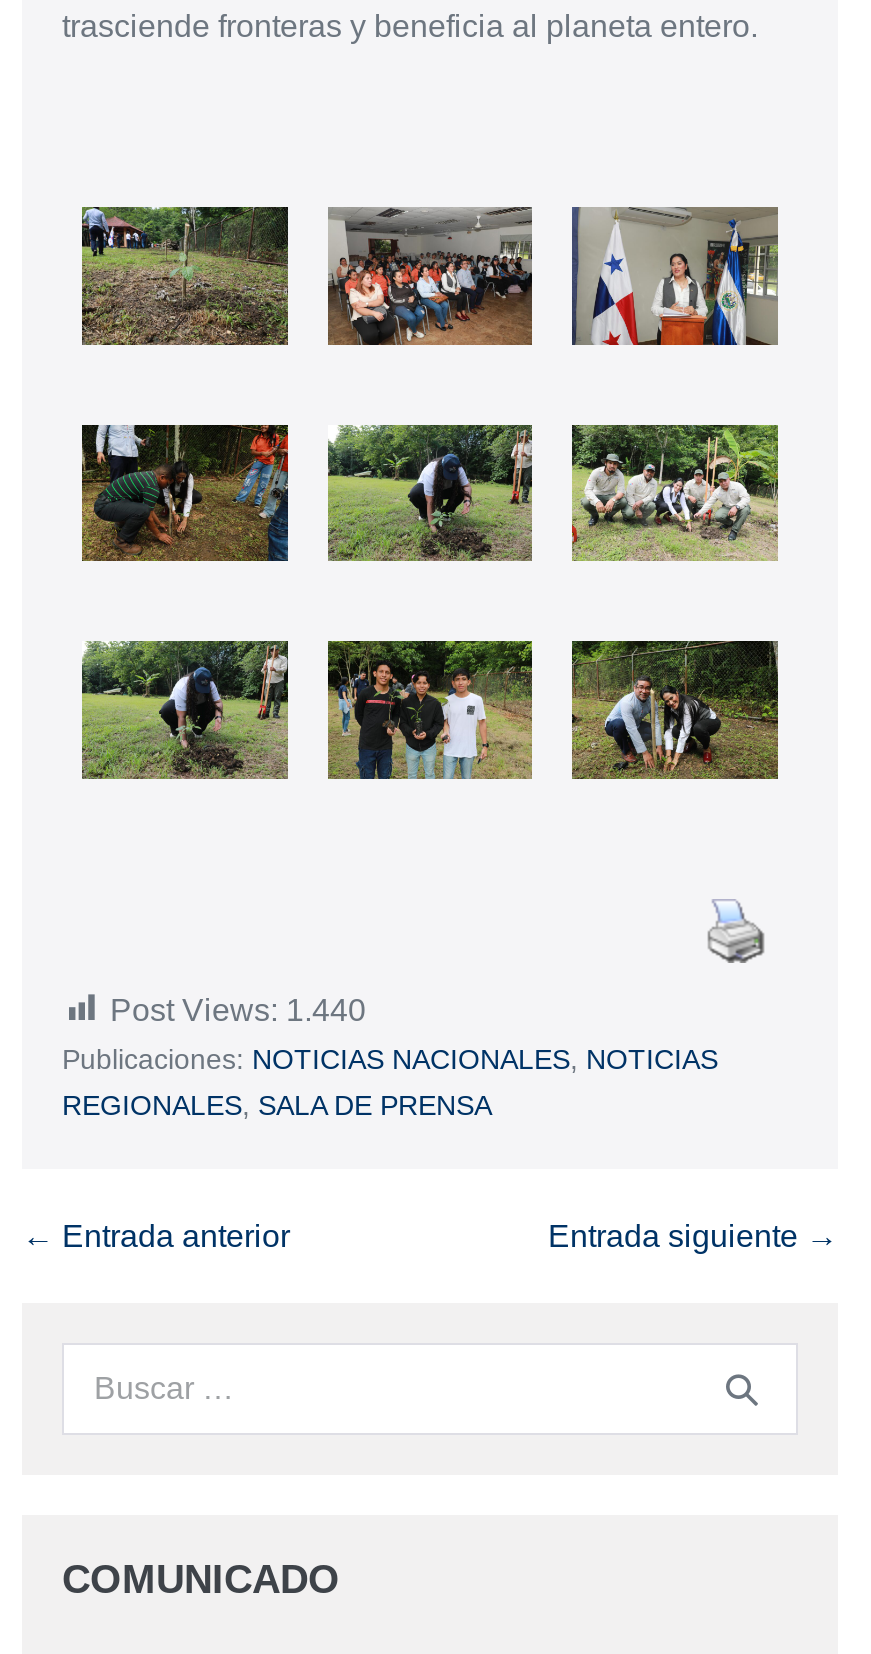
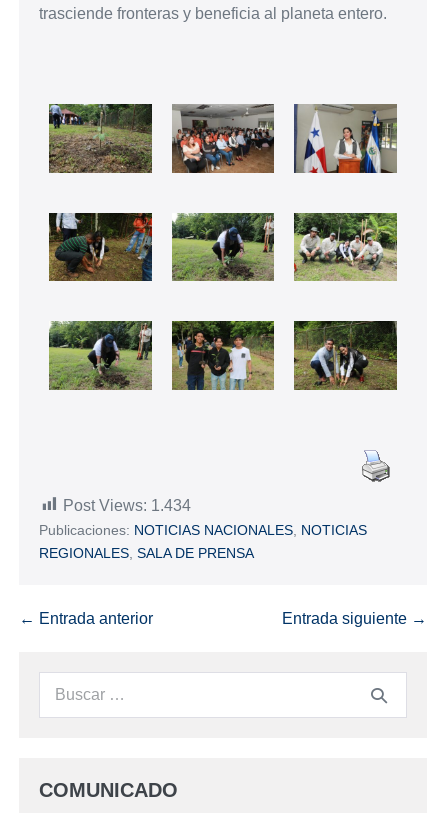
- Post Views: 1.440
+ Post Views: 1.434
